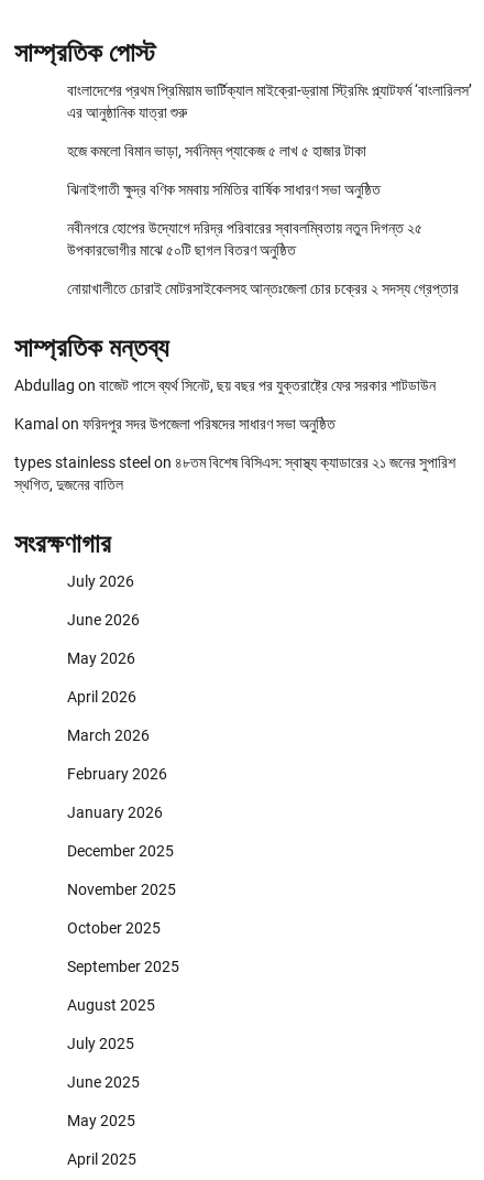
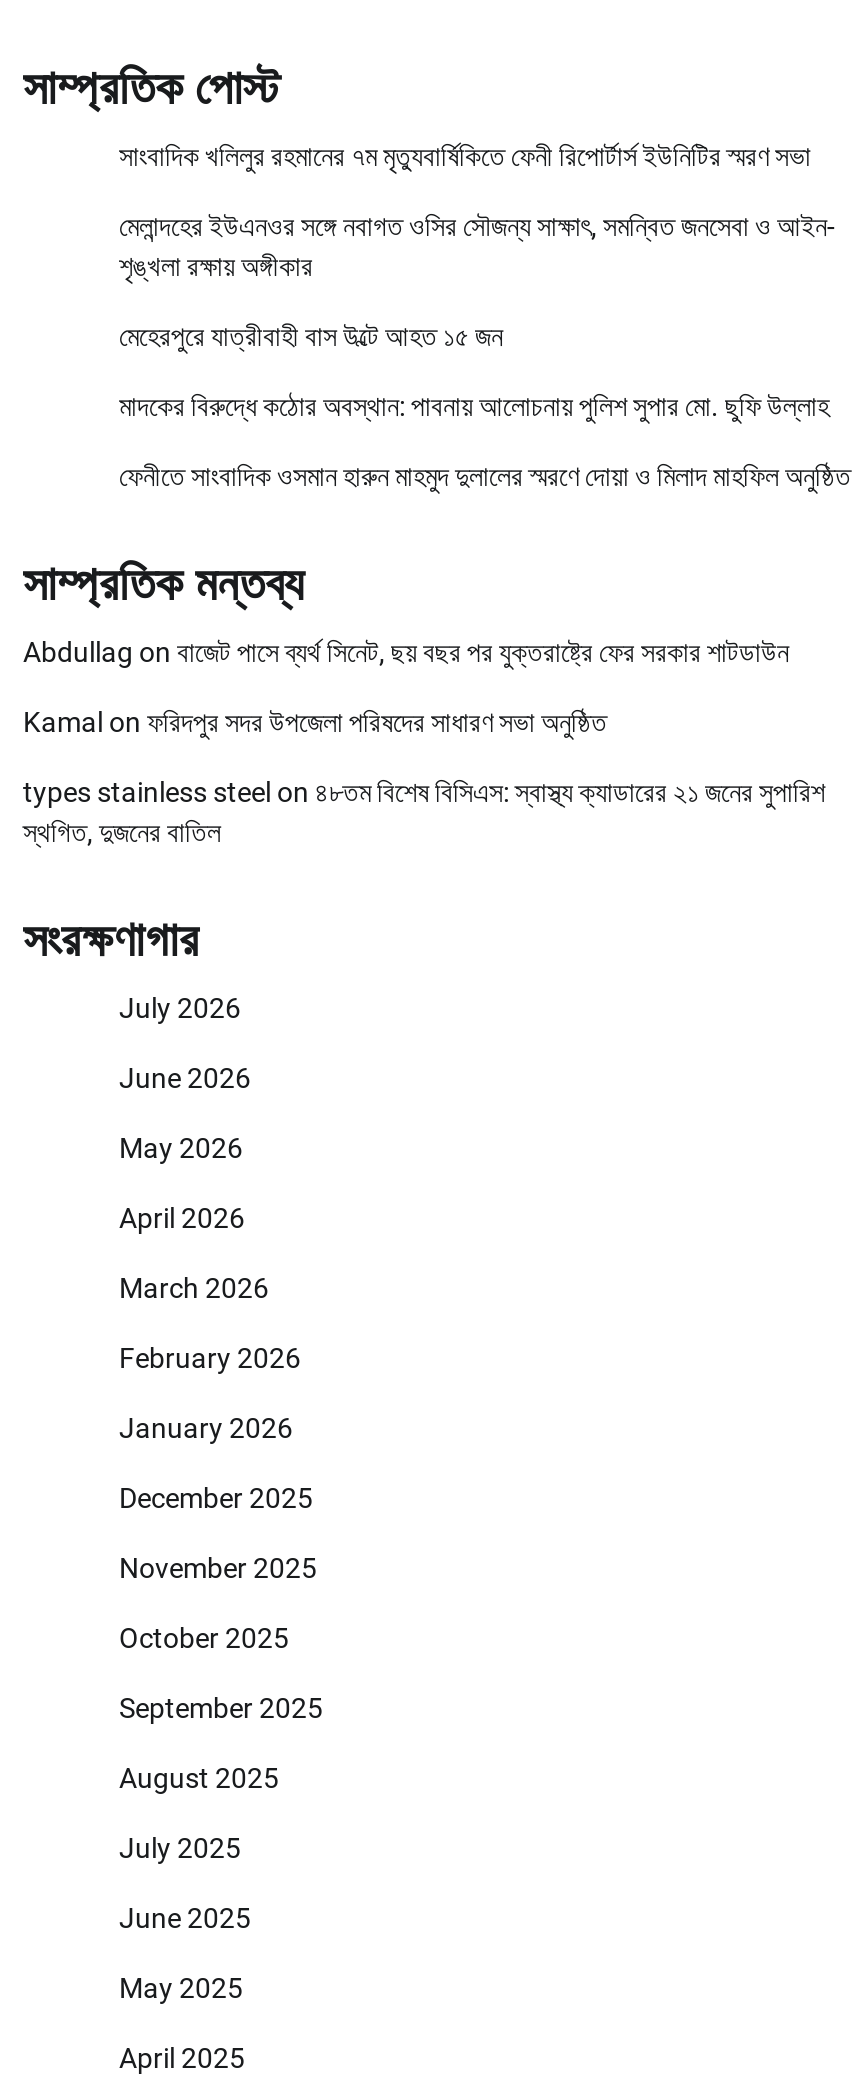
- বাংলাদেশের প্রথম প্রিমিয়াম ভার্টিক্যাল মাইক্রো-ড্রামা স্ট্রিমিং প্ল্যাটফর্ম ‘বাংলারিলস’
- এর আনুষ্ঠানিক যাত্রা শুরু
+ সাংবাদিক খলিলুর রহমানের ৭ম মৃত্যুবার্ষিকিতে ফেনী রিপোর্টার্স ইউনিটির স্মরণ সভা

- হজে কমলো বিমান ভাড়া, সর্বনিম্ন প্যাকেজ ৫ লাখ ৫ হাজার টাকা
+ মেলান্দহের ইউএনওর সঙ্গে নবাগত ওসির সৌজন্য সাক্ষাৎ, সমন্বিত জনসেবা ও আইন-
+ শৃঙ্খলা রক্ষায় অঙ্গীকার

- ঝিনাইগাতী ক্ষুদ্র বণিক সমবায় সমিতির বার্ষিক সাধারণ সভা অনুষ্ঠিত
+ মেহেরপুরে যাত্রীবাহী বাস উল্টে আহত ১৫ জন

- নবীনগরে হোপের উদ্যোগে দরিদ্র পরিবারের স্বাবলম্বিতায় নতুন দিগন্ত ২৫
- উপকারভোগীর মাঝে ৫০টি ছাগল বিতরণ অনুষ্ঠিত
+ মাদকের বিরুদ্ধে কঠোর অবস্থান: পাবনায় আলোচনায় পুলিশ সুপার মো. ছুফি উল্লাহ

- নোয়াখালীতে চোরাই মোটরসাইকেলসহ আন্তঃজেলা চোর চক্রের ২ সদস্য গ্রেপ্তার
+ ফেনীতে সাংবাদিক ওসমান হারুন মাহমুদ দুলালের স্মরণে দোয়া ও মিলাদ মাহফিল অনুষ্ঠিত
